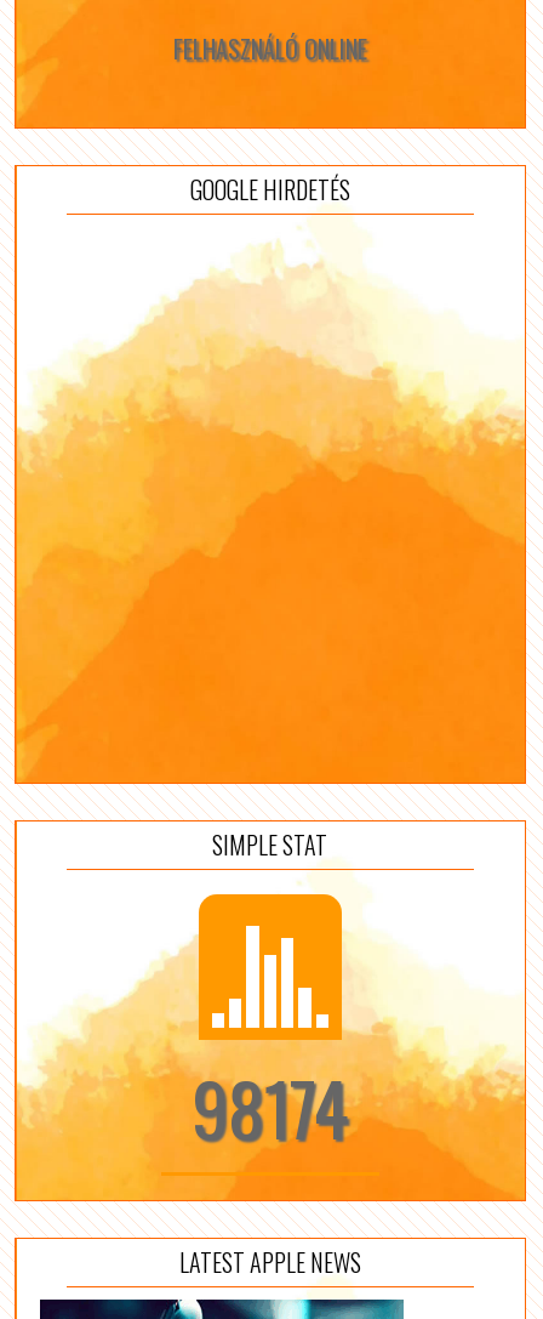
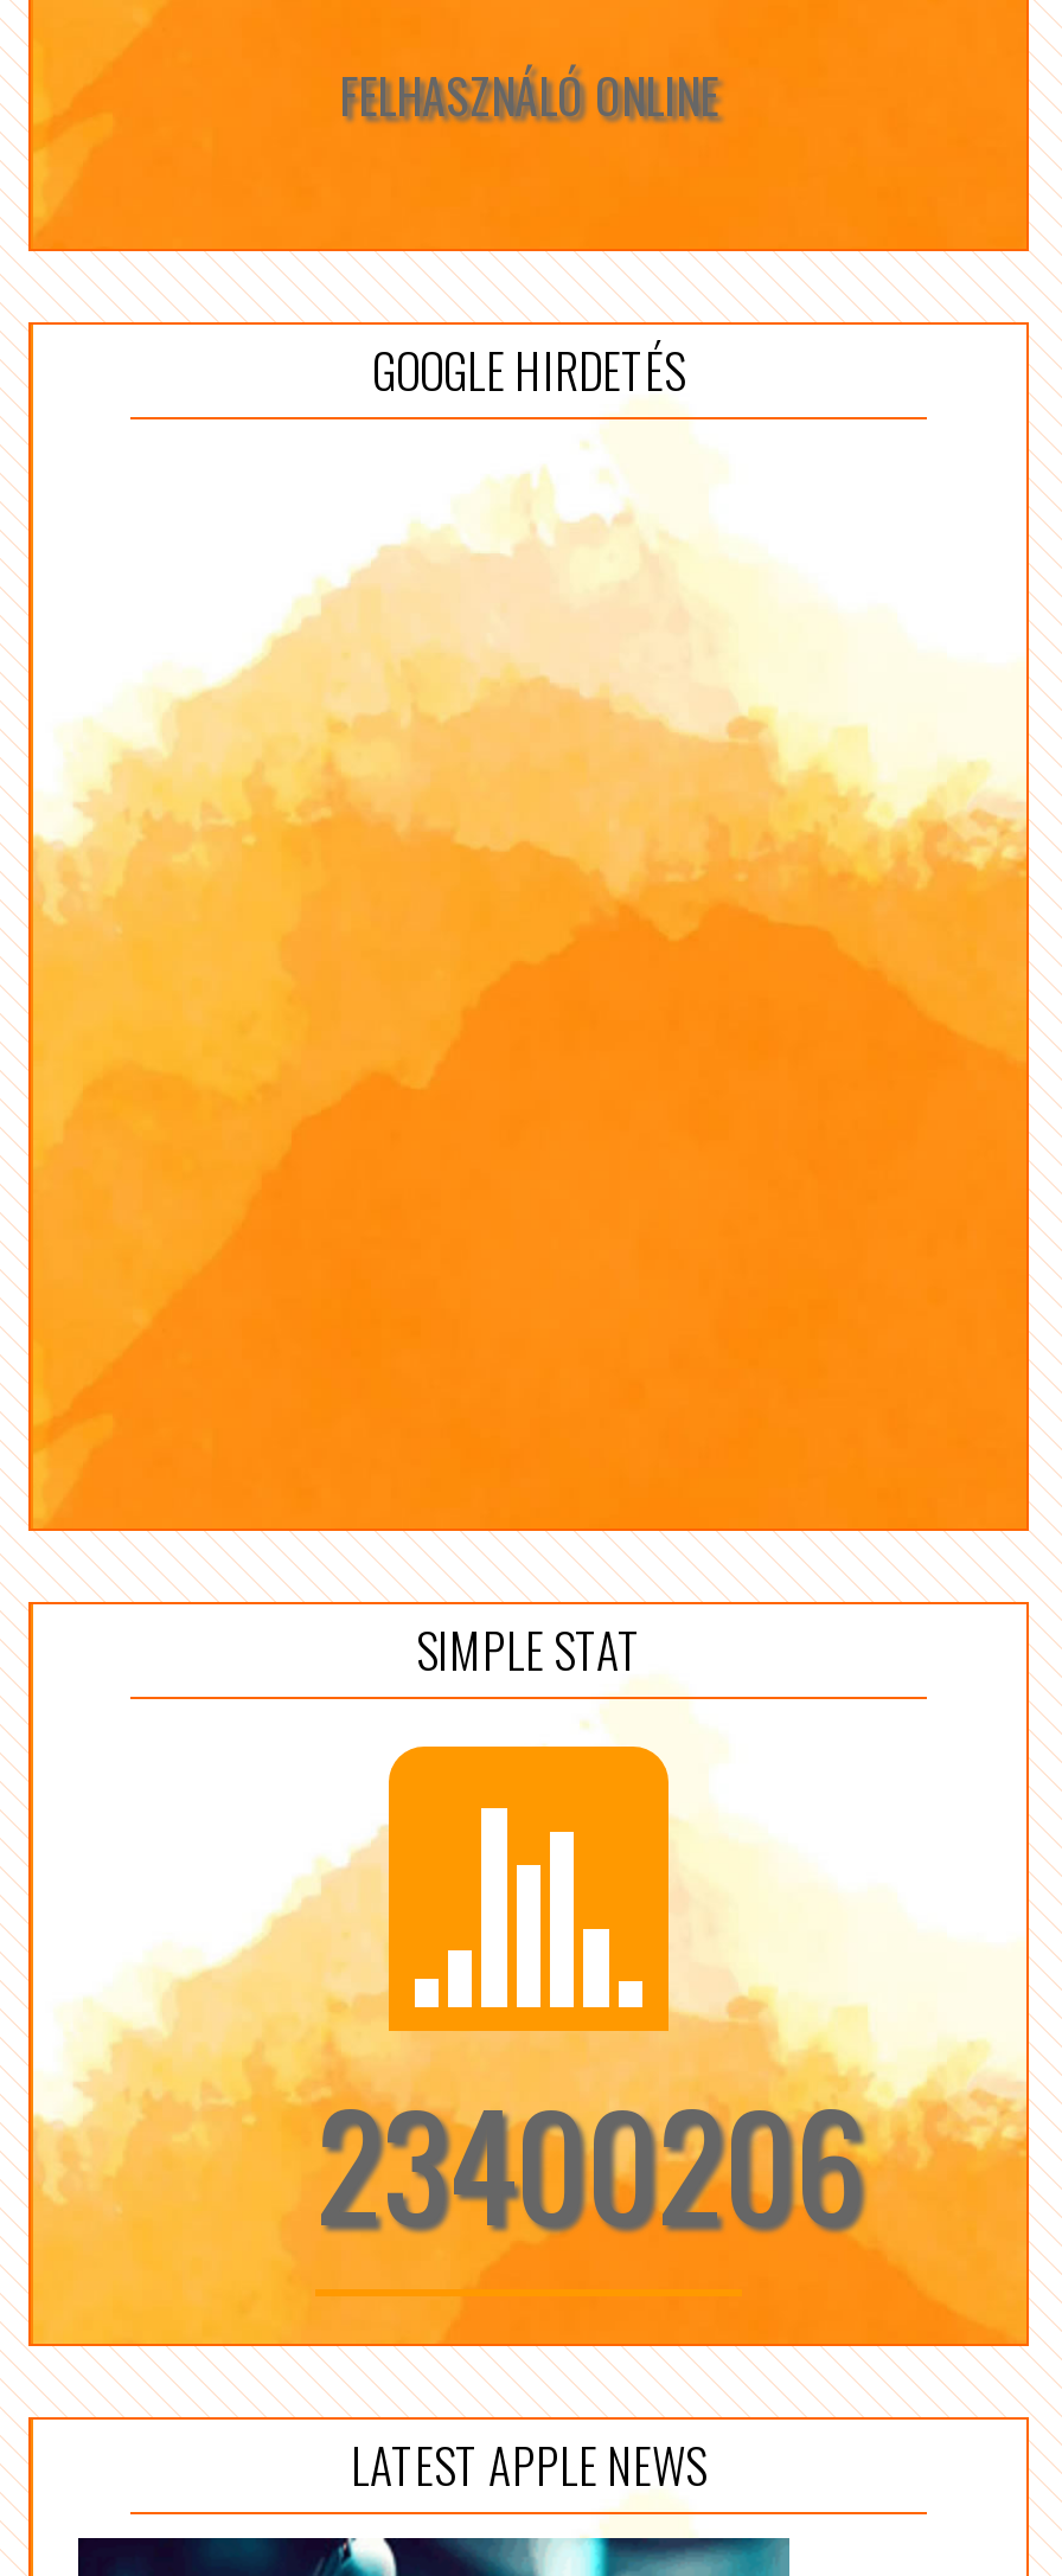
- 98174
+ 23400206
